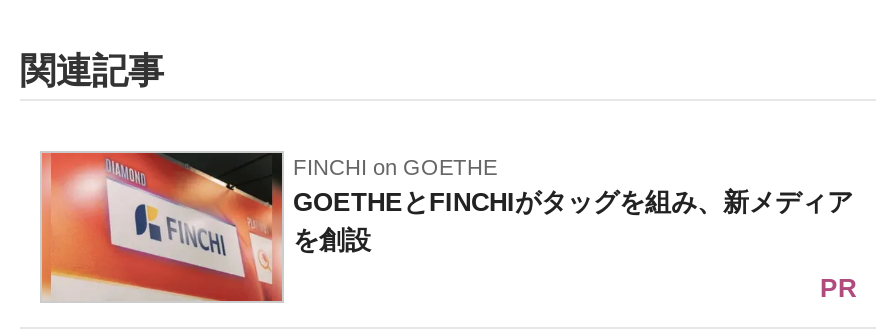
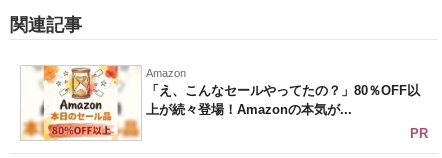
- [image]
- FINCHI on GOETHE
- GOETHEとFINCHIがタッグを組み、新メディア
- を創設
+ [image]
+ Amazon
+ 「え、こんなセールやってたの？」80％OFF以
+ 上が続々登場！Amazonの本気が...
